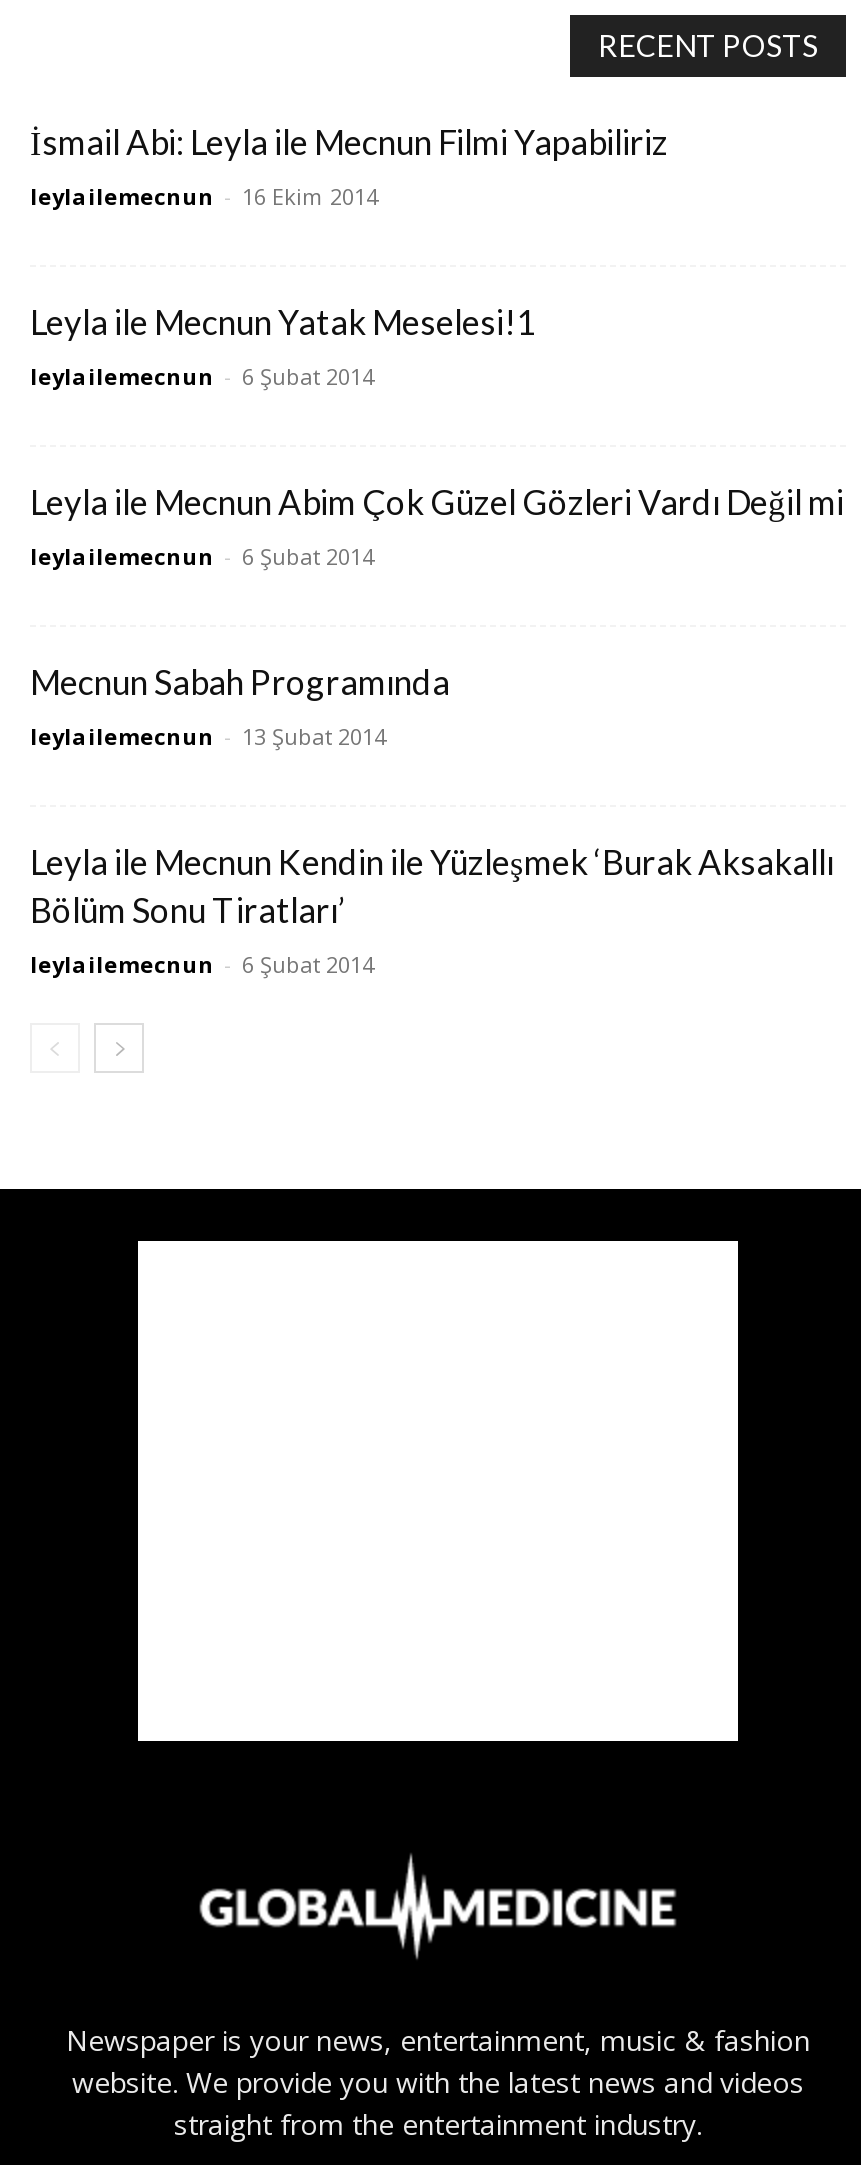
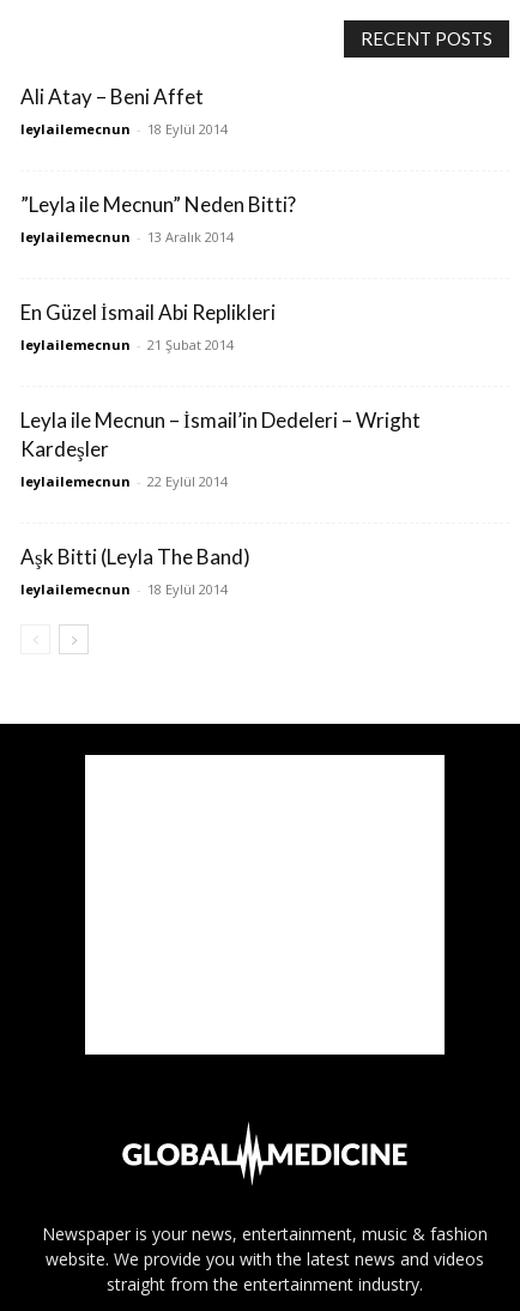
- İsmail Abi: Leyla ile Mecnun Filmi Yapabiliriz
- leylailemecnun - 16 Ekim 2014
+ Ali Atay – Beni Affet
+ leylailemecnun - 18 Eylül 2014

- Leyla ile Mecnun Yatak Meselesi!1
- leylailemecnun - 6 Şubat 2014
+ ”Leyla ile Mecnun” Neden Bitti?
+ leylailemecnun - 13 Aralık 2014

- Leyla ile Mecnun Abim Çok Güzel Gözleri Vardı Değil mi
- leylailemecnun - 6 Şubat 2014
+ En Güzel İsmail Abi Replikleri
+ leylailemecnun - 21 Şubat 2014

- Mecnun Sabah Programında
- leylailemecnun - 13 Şubat 2014
+ Leyla ile Mecnun – İsmail’in Dedeleri – Wright
+ Kardeşler
+ leylailemecnun - 22 Eylül 2014

- Leyla ile Mecnun Kendin ile Yüzleşmek ‘Burak Aksakallı
- Bölüm Sonu Tiratları’
- leylailemecnun - 6 Şubat 2014
+ Aşk Bitti (Leyla The Band)
+ leylailemecnun - 18 Eylül 2014
